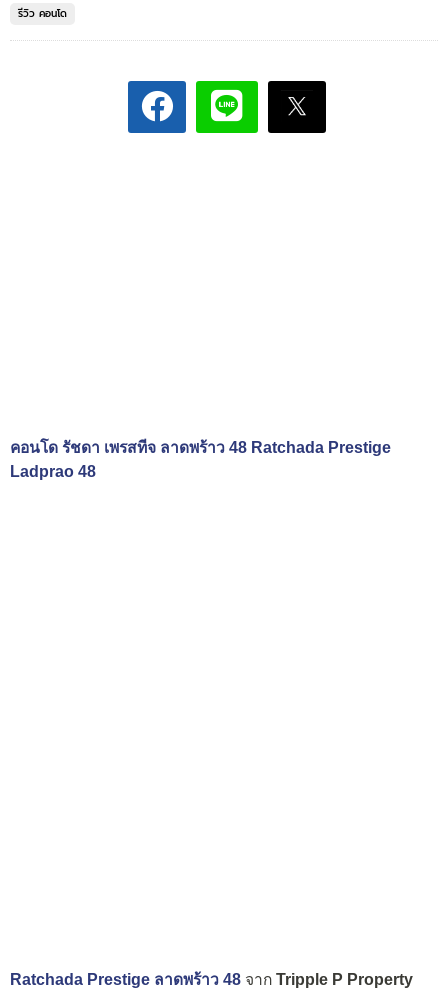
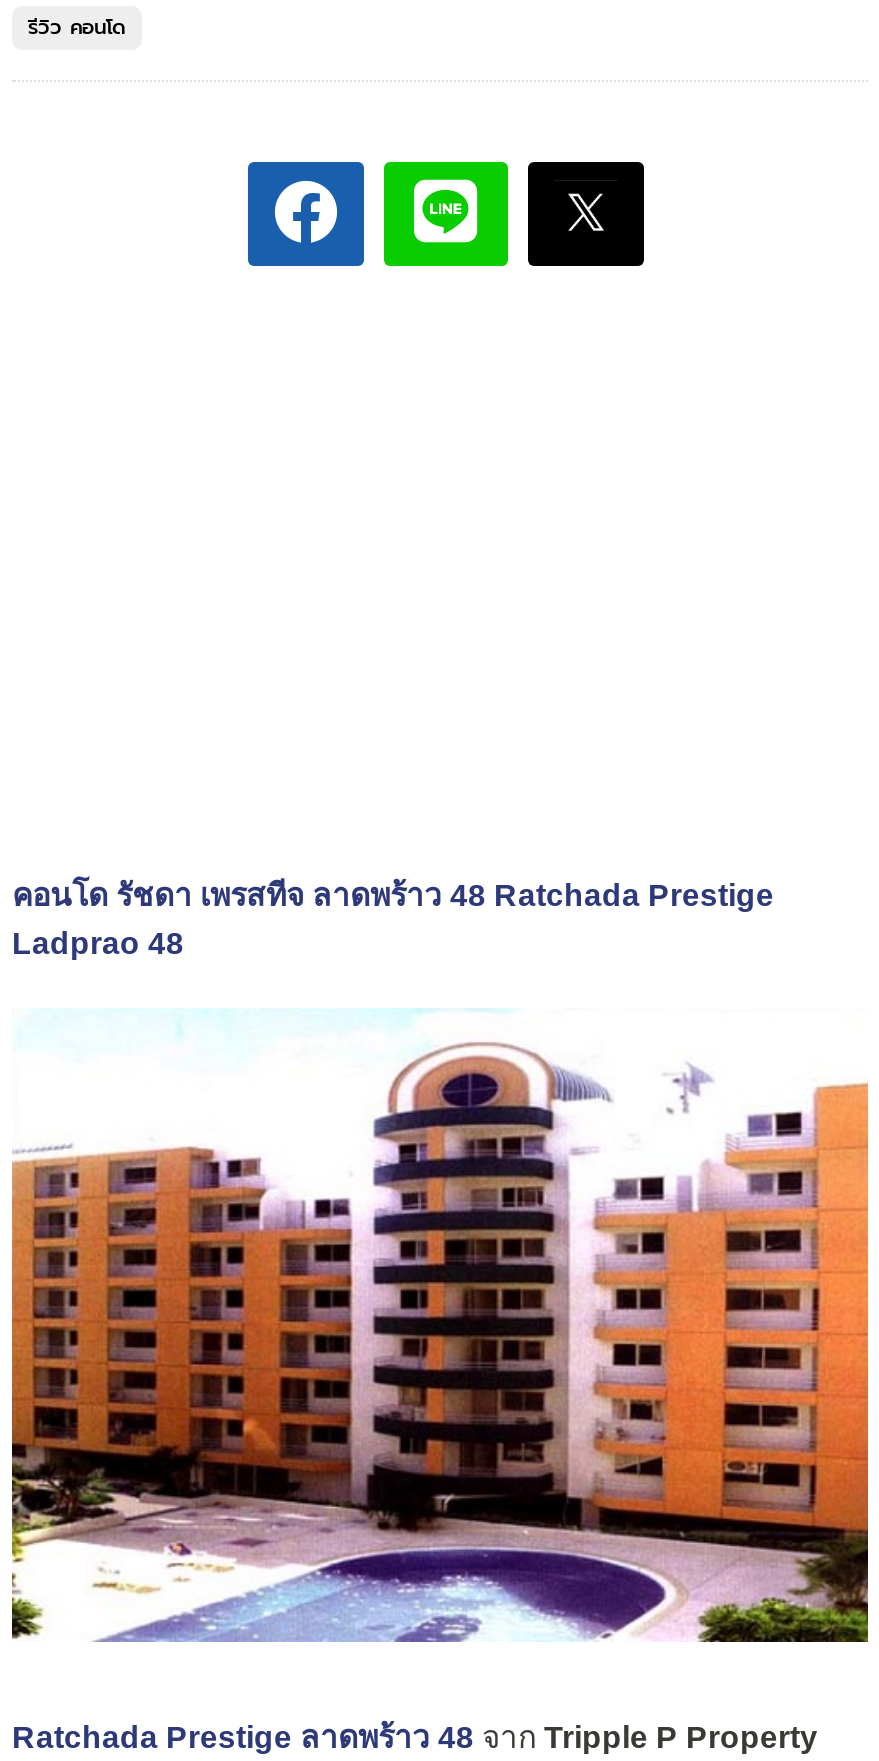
+ [image]
